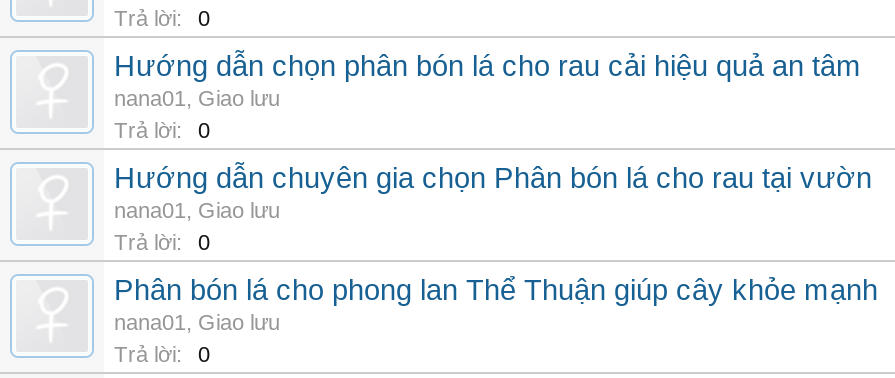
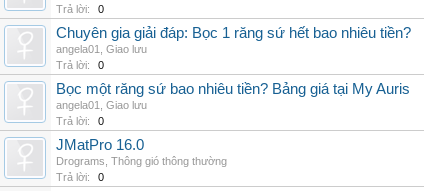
- Hướng dẫn chọn phân bón lá cho rau cải hiệu quả an tâm
- nana01, Giao lưu
+ Chuyên gia giải đáp: Bọc 1 răng sứ hết bao nhiêu tiền?
+ angela01, Giao lưu

- Hướng dẫn chuyên gia chọn Phân bón lá cho rau tại vườn
- nana01, Giao lưu
+ Bọc một răng sứ bao nhiêu tiền? Bảng giá tại My Auris
+ angela01, Giao lưu

- Phân bón lá cho phong lan Thể Thuận giúp cây khỏe mạnh
- nana01, Giao lưu
+ JMatPro 16.0
+ Drograms, Thông gió thông thường
